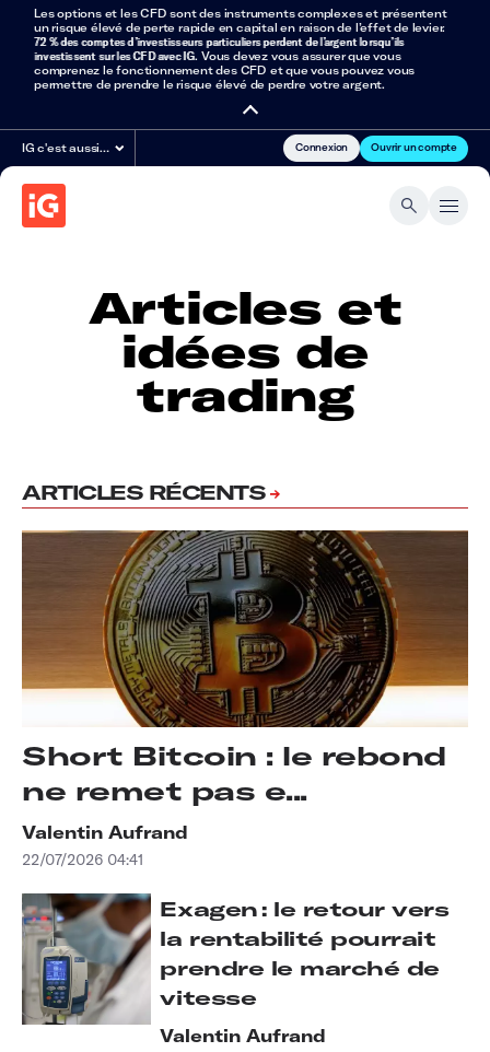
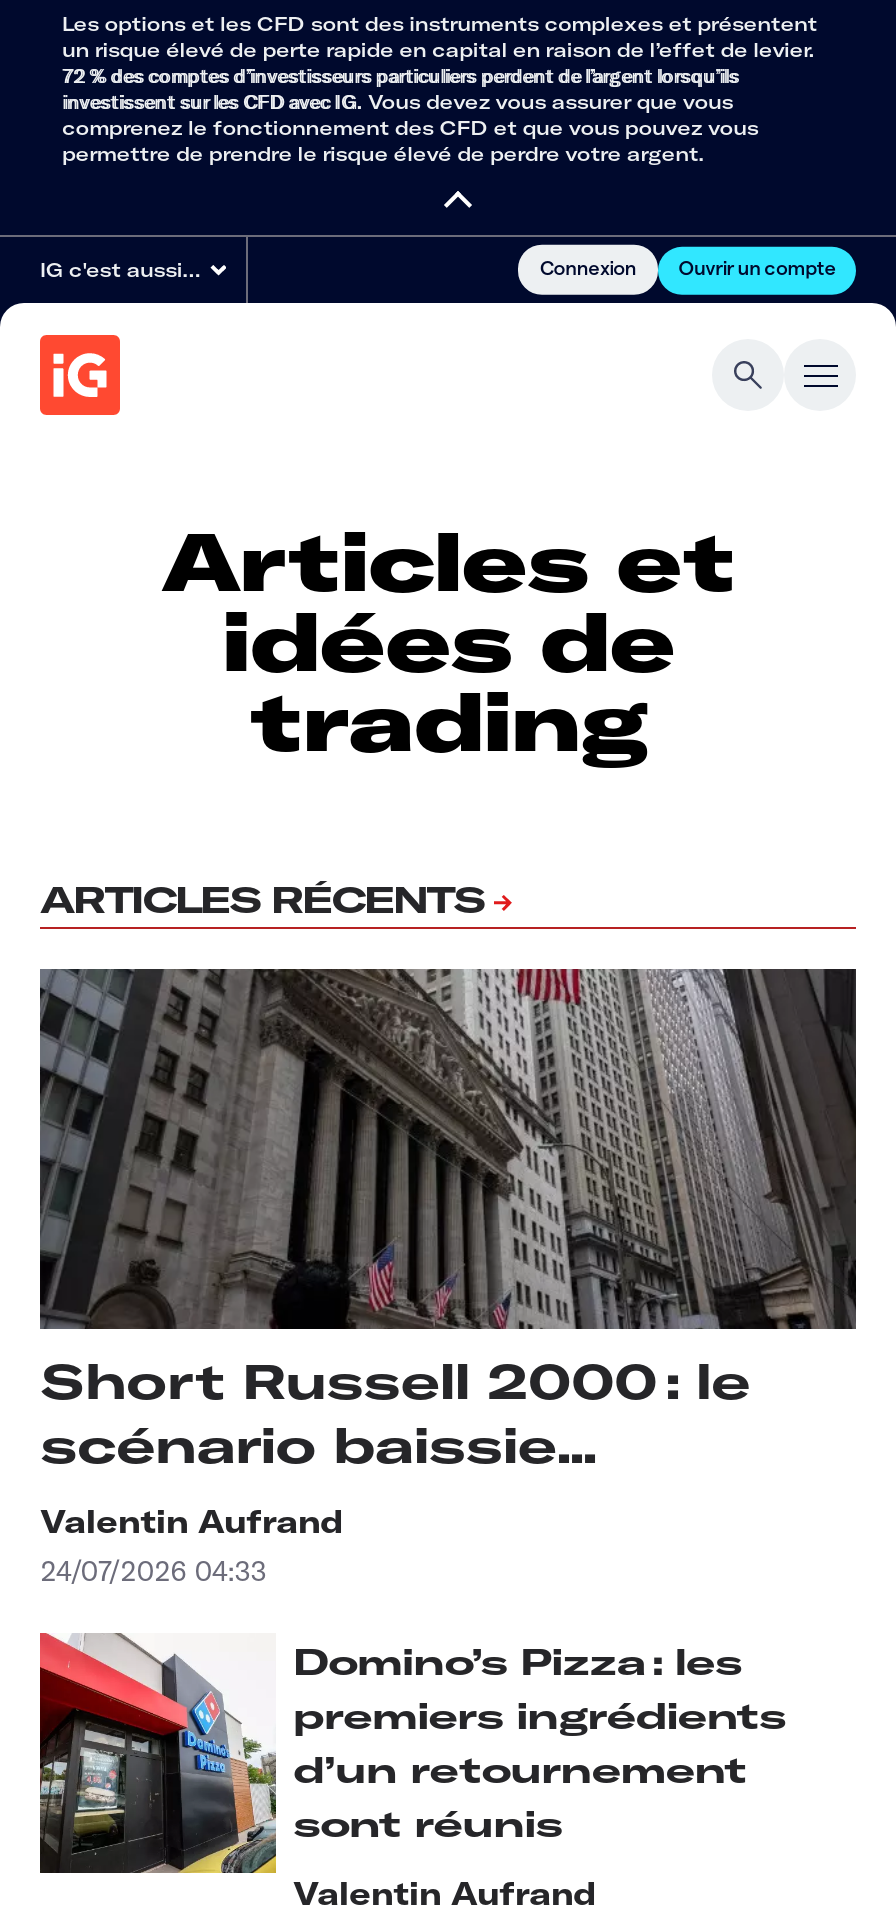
- [image]
- Short Bitcoin : le rebond
- ne remet pas e...
+ [image]
+ Short Russell 2000 : le
+ scénario baissie...

- 22/07/2026 04:41
+ 24/07/2026 04:33

- [image]
- Exagen : le retour vers
- la rentabilité pourrait
- prendre le marché de
- vitesse
+ [image]
+ Domino’s Pizza : les
+ premiers ingrédients
+ d’un retournement
+ sont réunis
